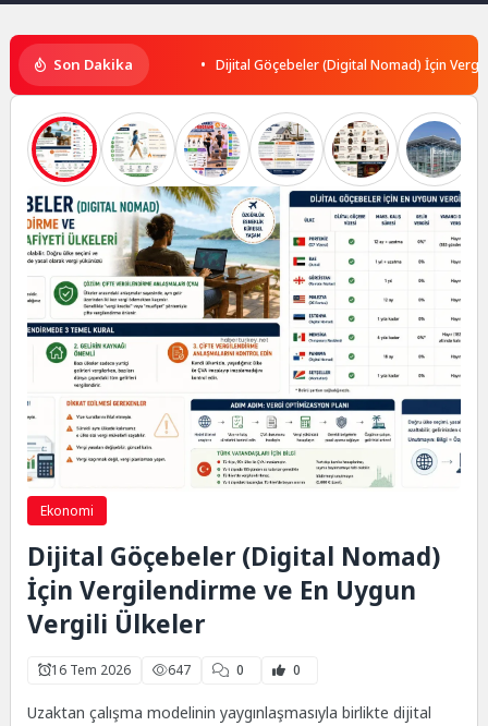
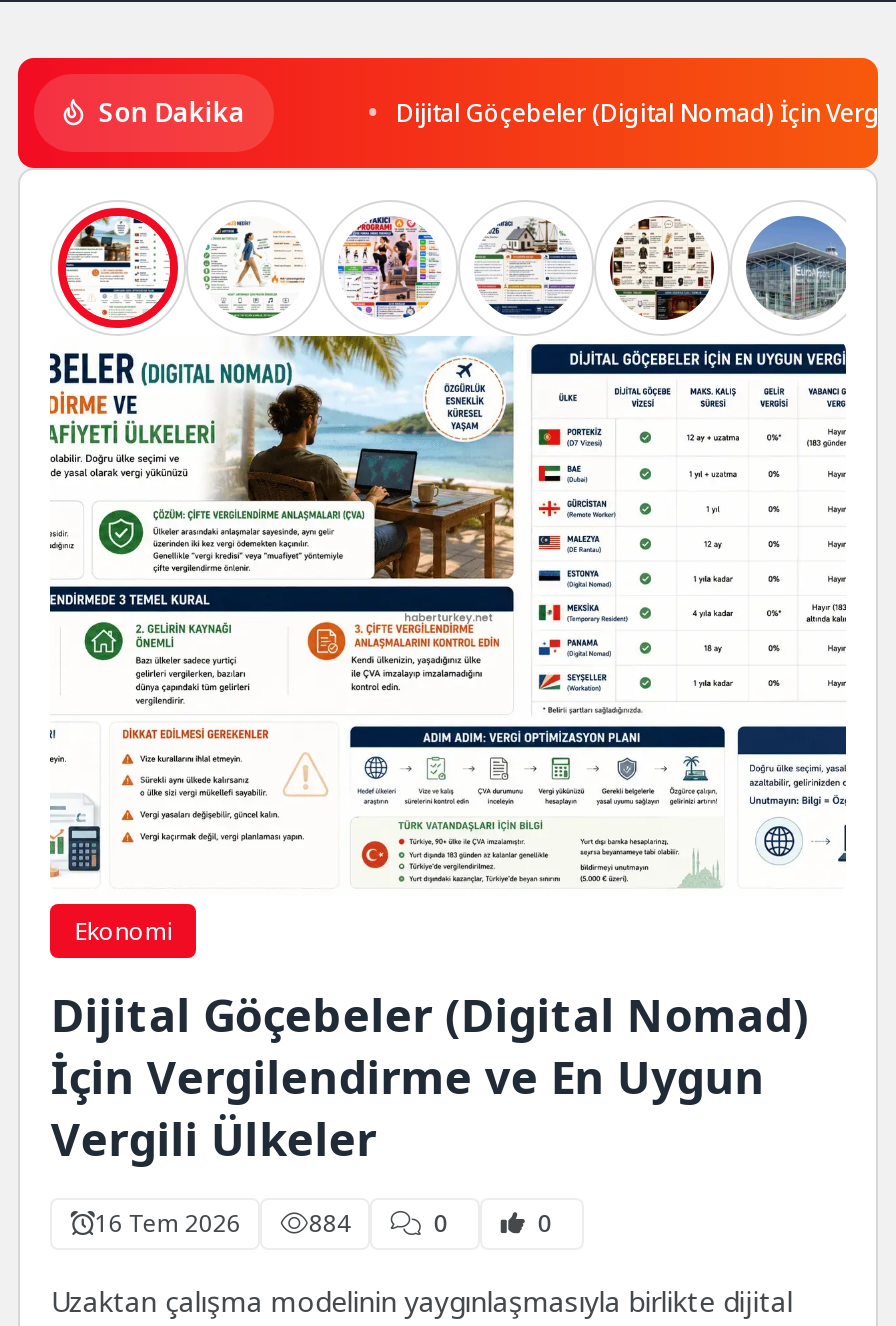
- 16 Tem 2026 647
+ 16 Tem 2026 884
